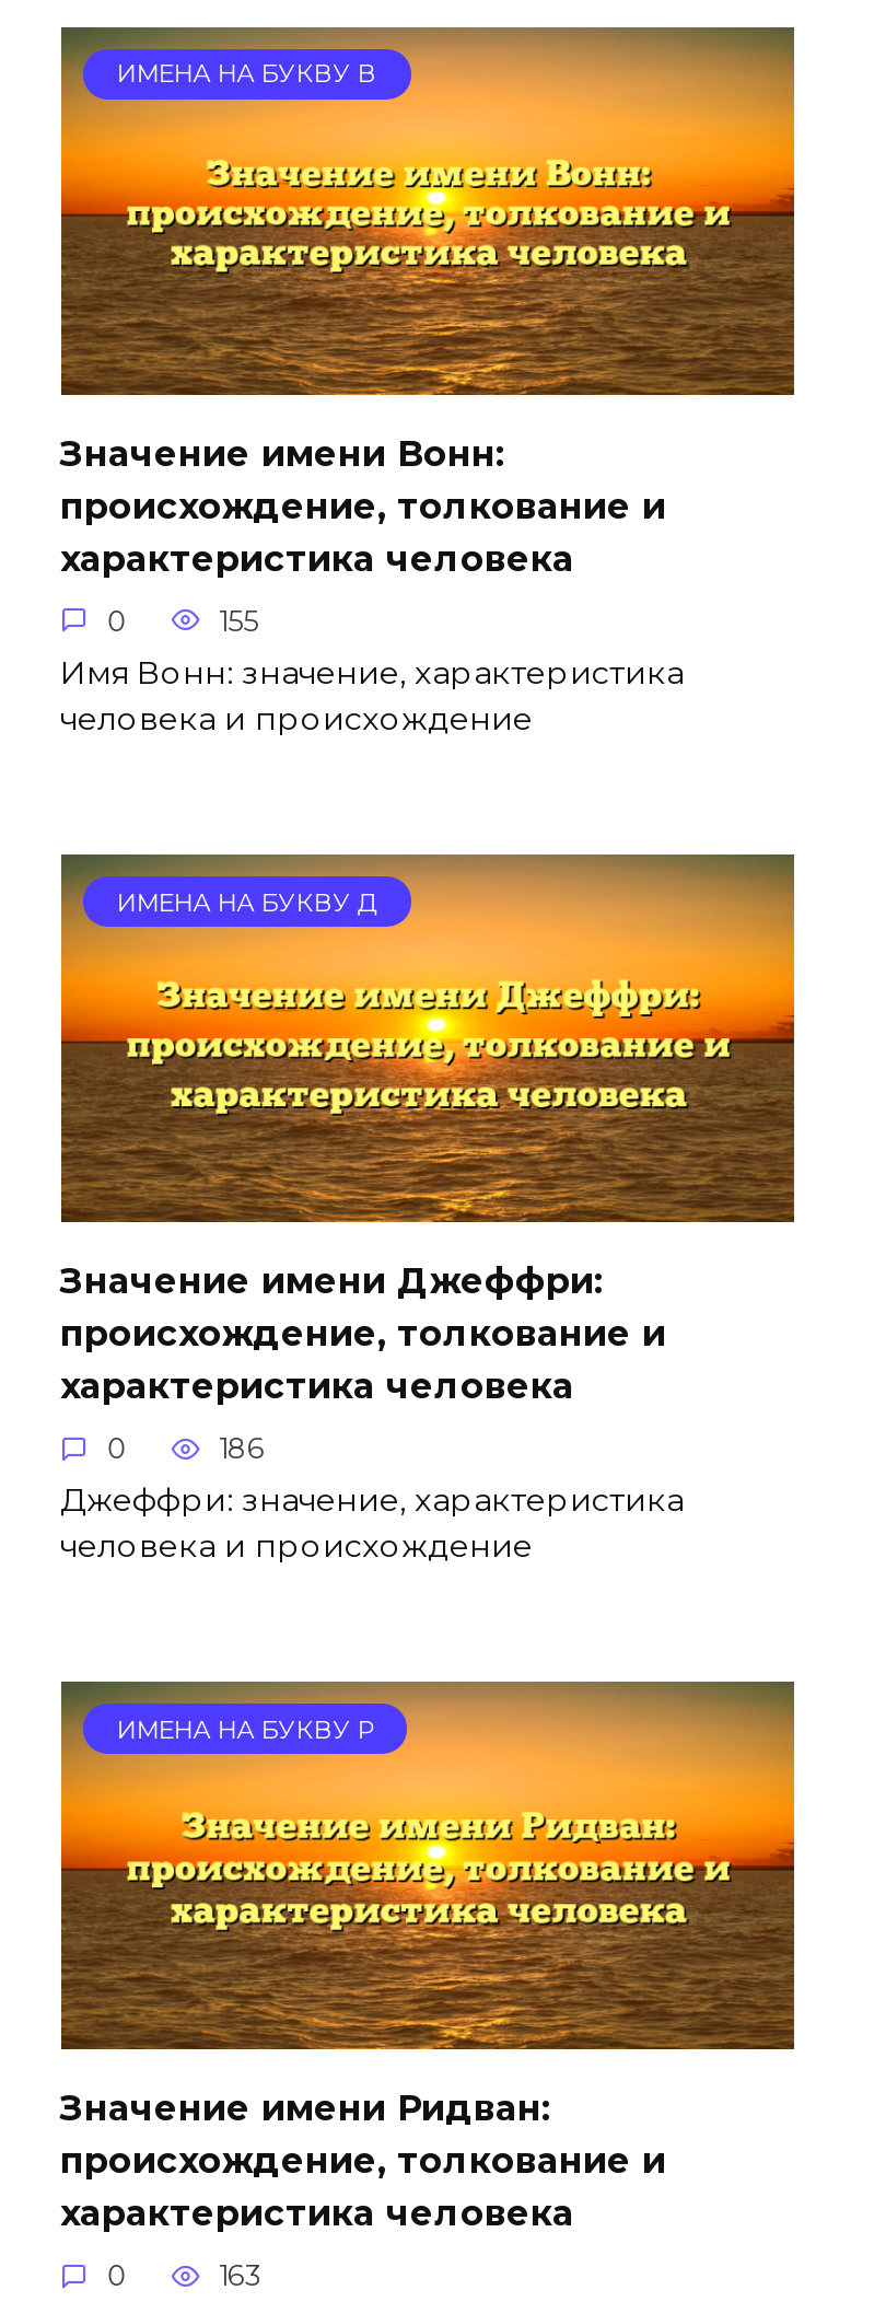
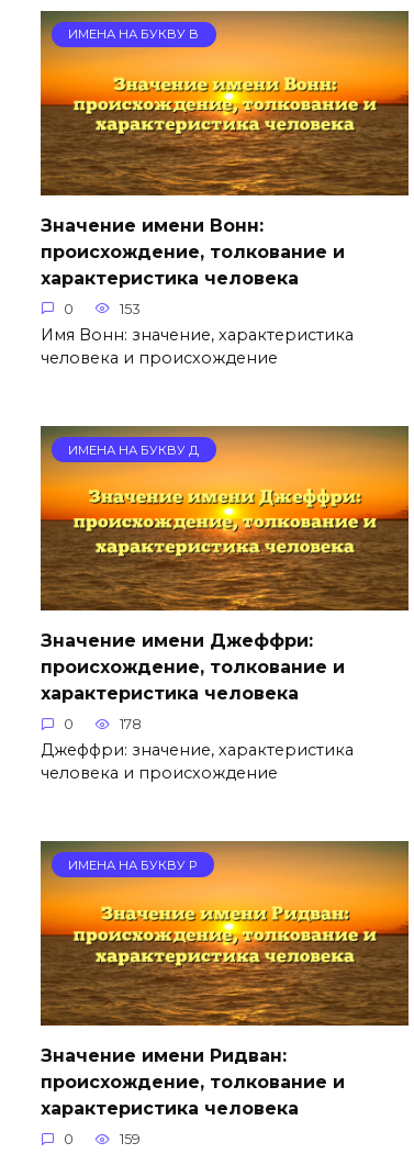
- 155
+ 153

- 186
+ 178

- 163
+ 159
